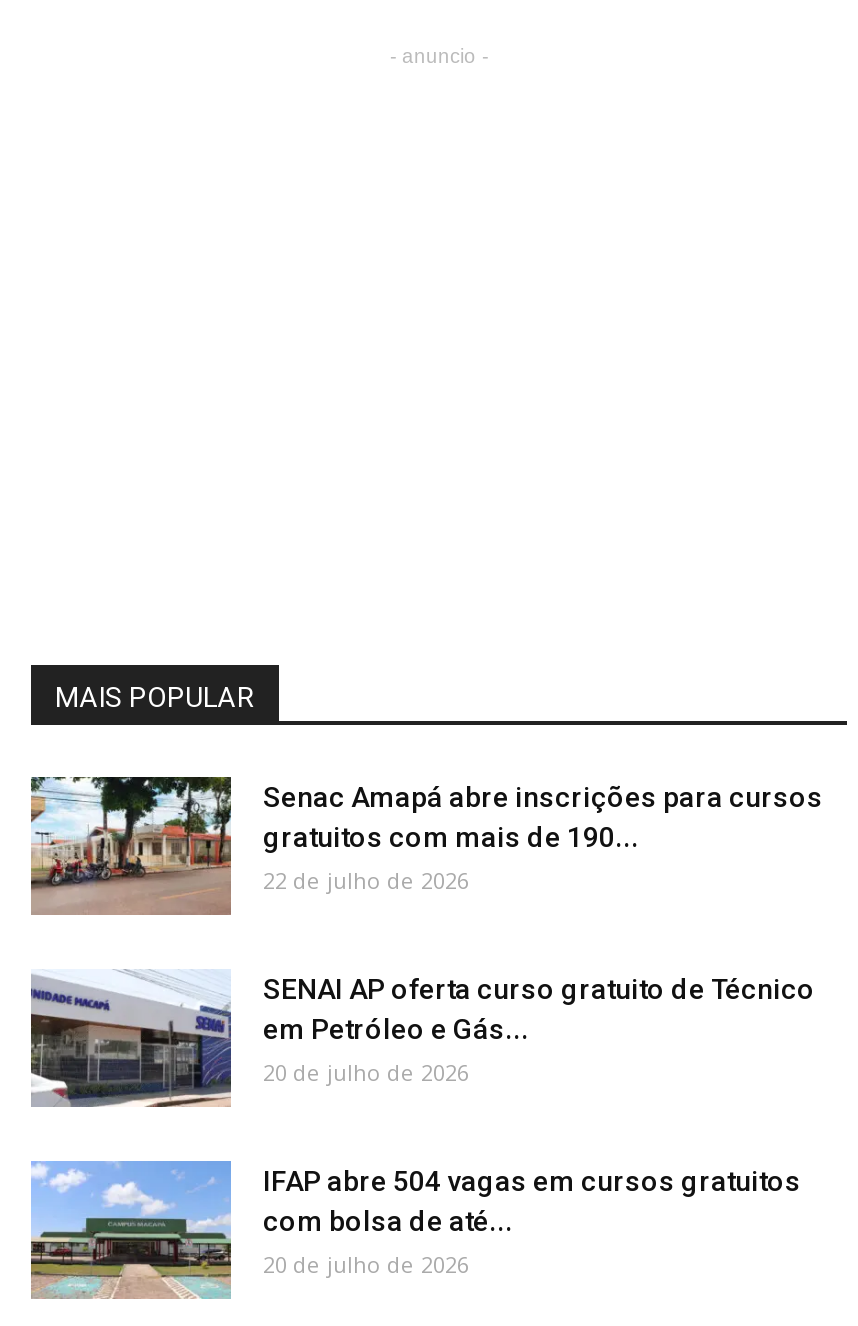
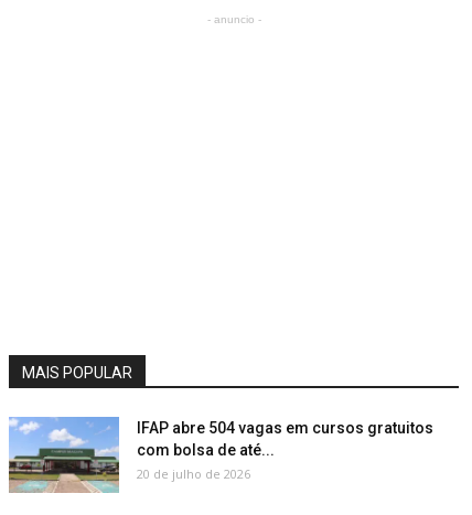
- [image]
- Senac Amapá abre inscrições para cursos
- gratuitos com mais de 190...
- 22 de julho de 2026
- SENAI AP oferta curso gratuito de Técnico
- em Petróleo e Gás...
- 20 de julho de 2026

- [image]
